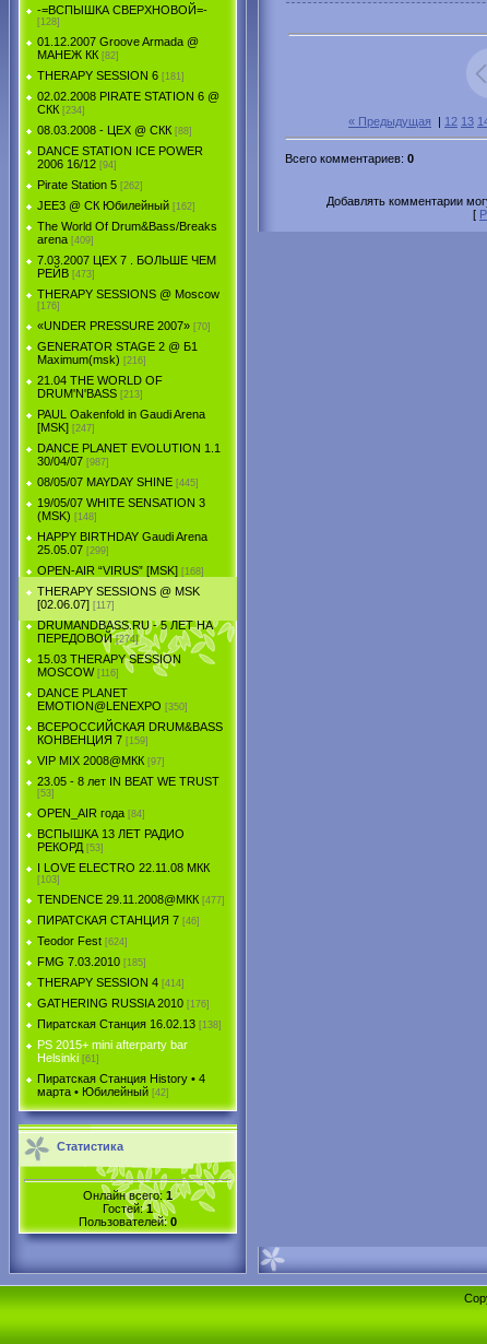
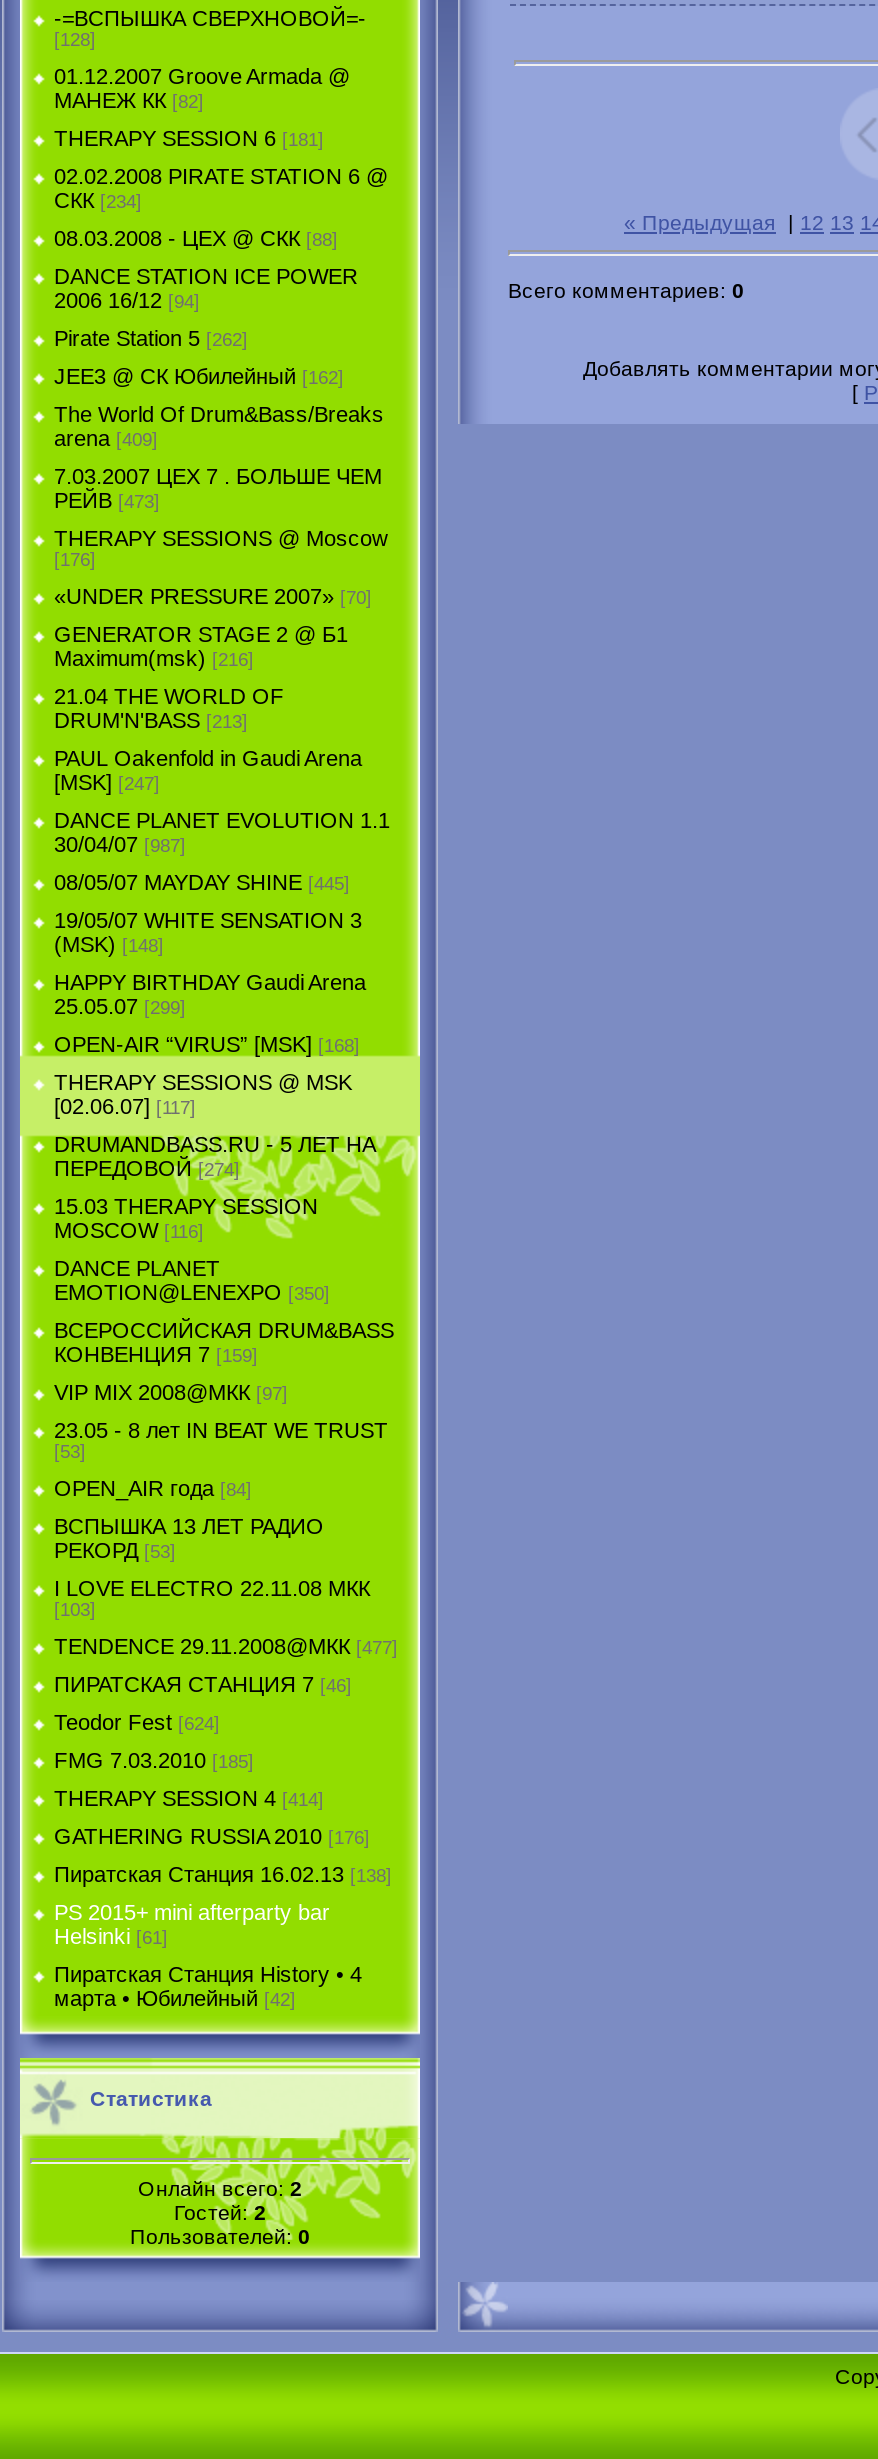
- Онлайн всего: 1
+ Онлайн всего: 2

- Гостей: 1
+ Гостей: 2
